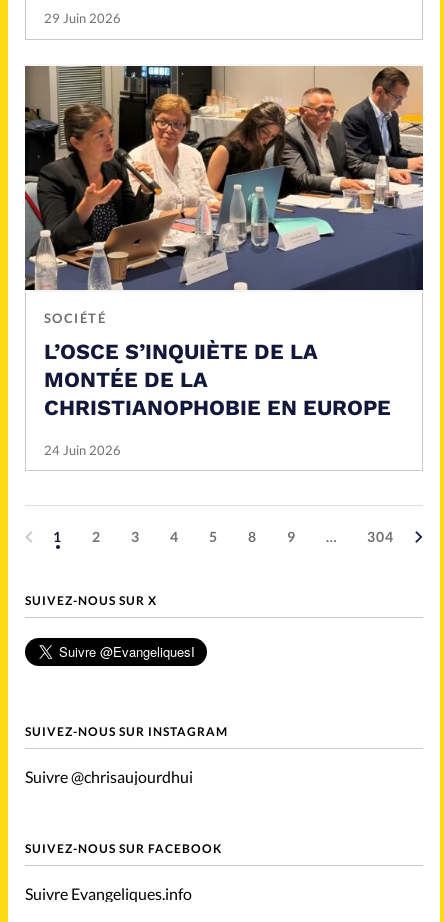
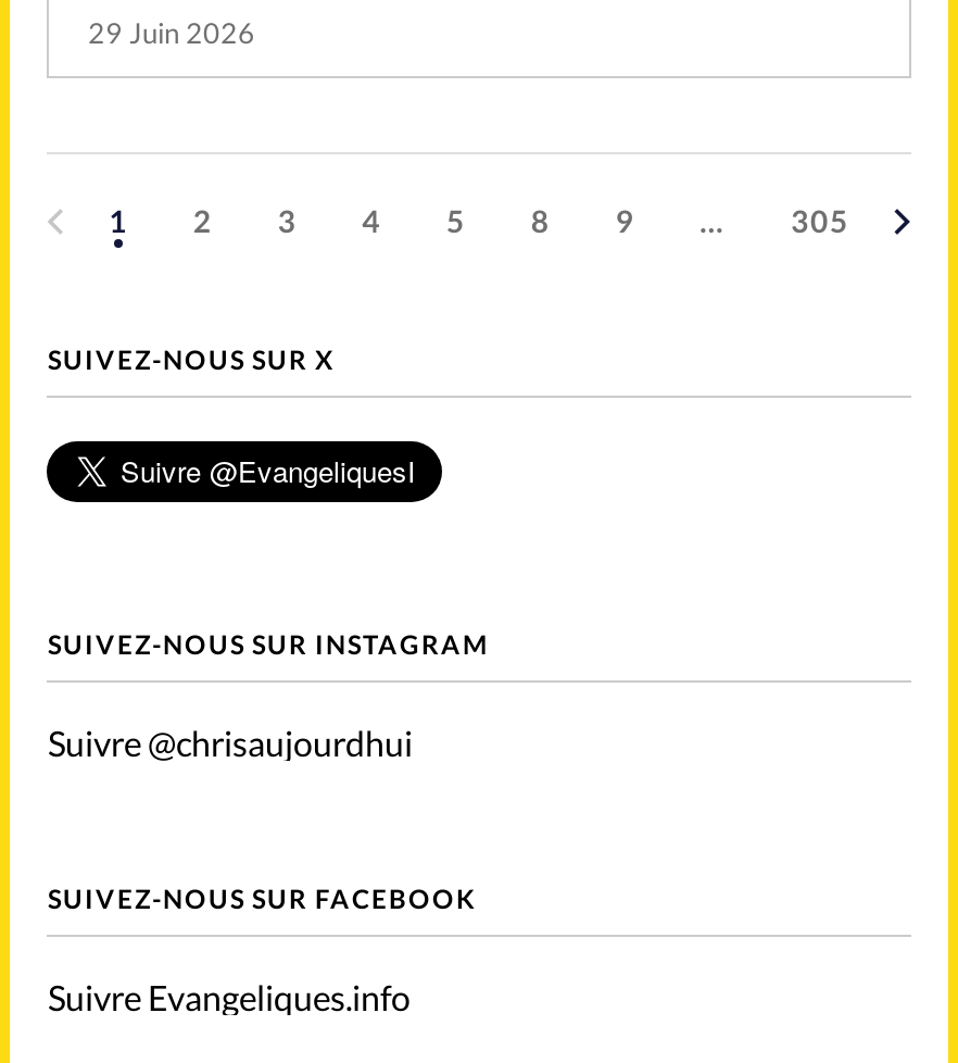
- [image]
- SOCIÉTÉ
- L’OSCE S’INQUIÈTE DE LA
- MONTÉE DE LA
- CHRISTIANOPHOBIE EN EUROPE
- 24 Juin 2026

- 304
+ 305
